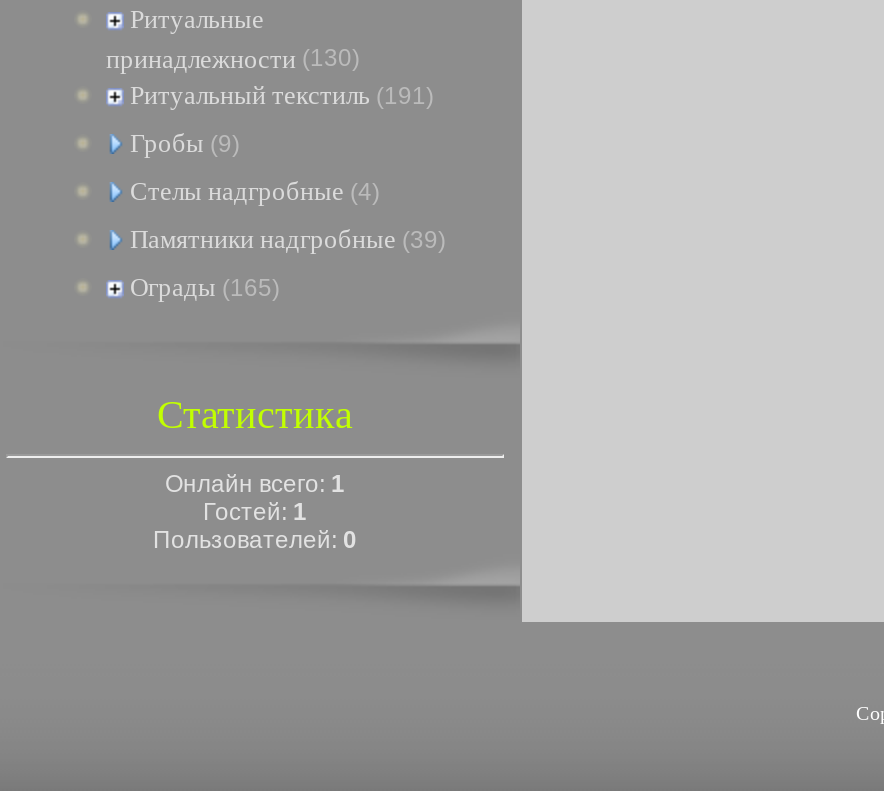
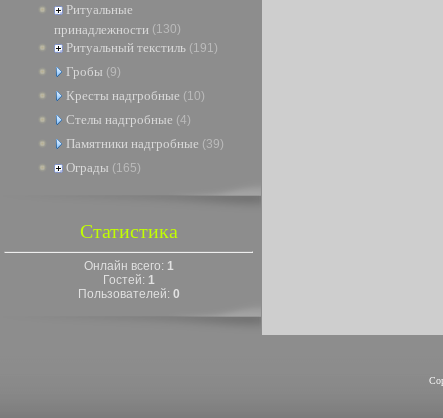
+ Кресты надгробные (10)
